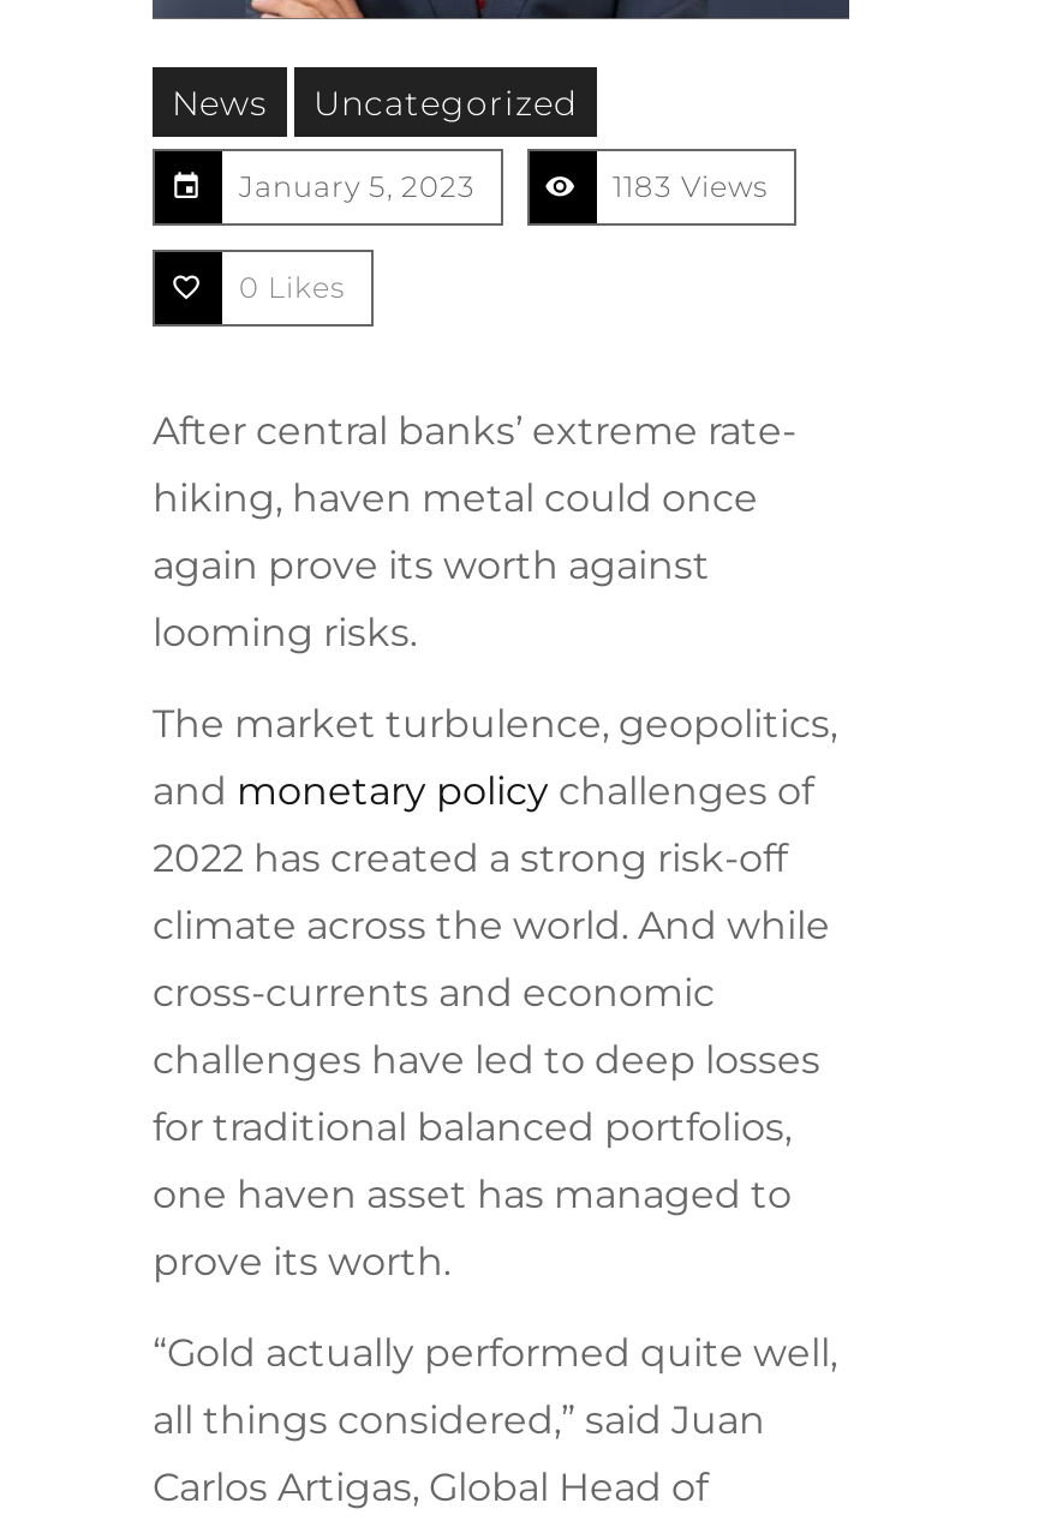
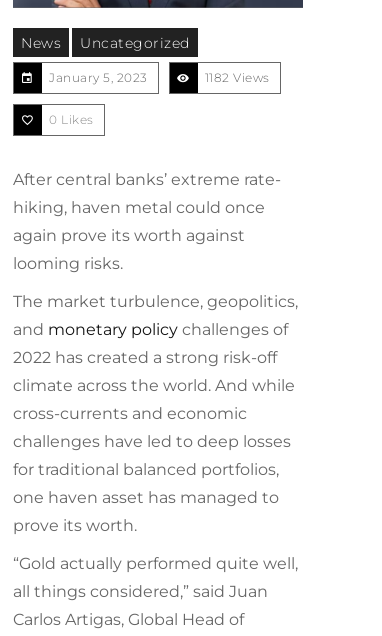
- 1183 Views
+ 1182 Views
